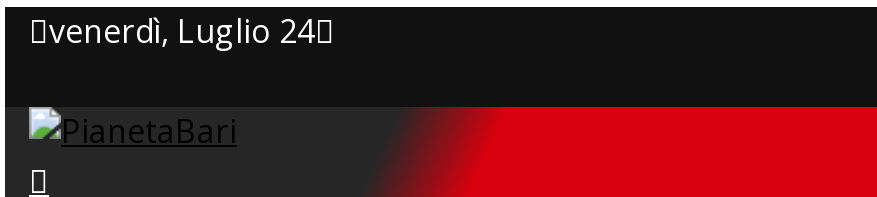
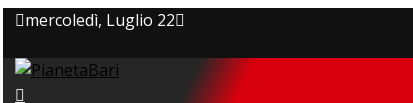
- venerdì, Luglio 24
+ mercoledì, Luglio 22
